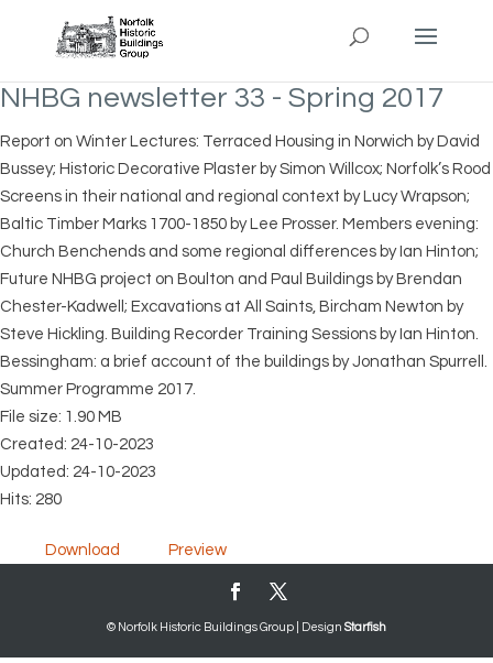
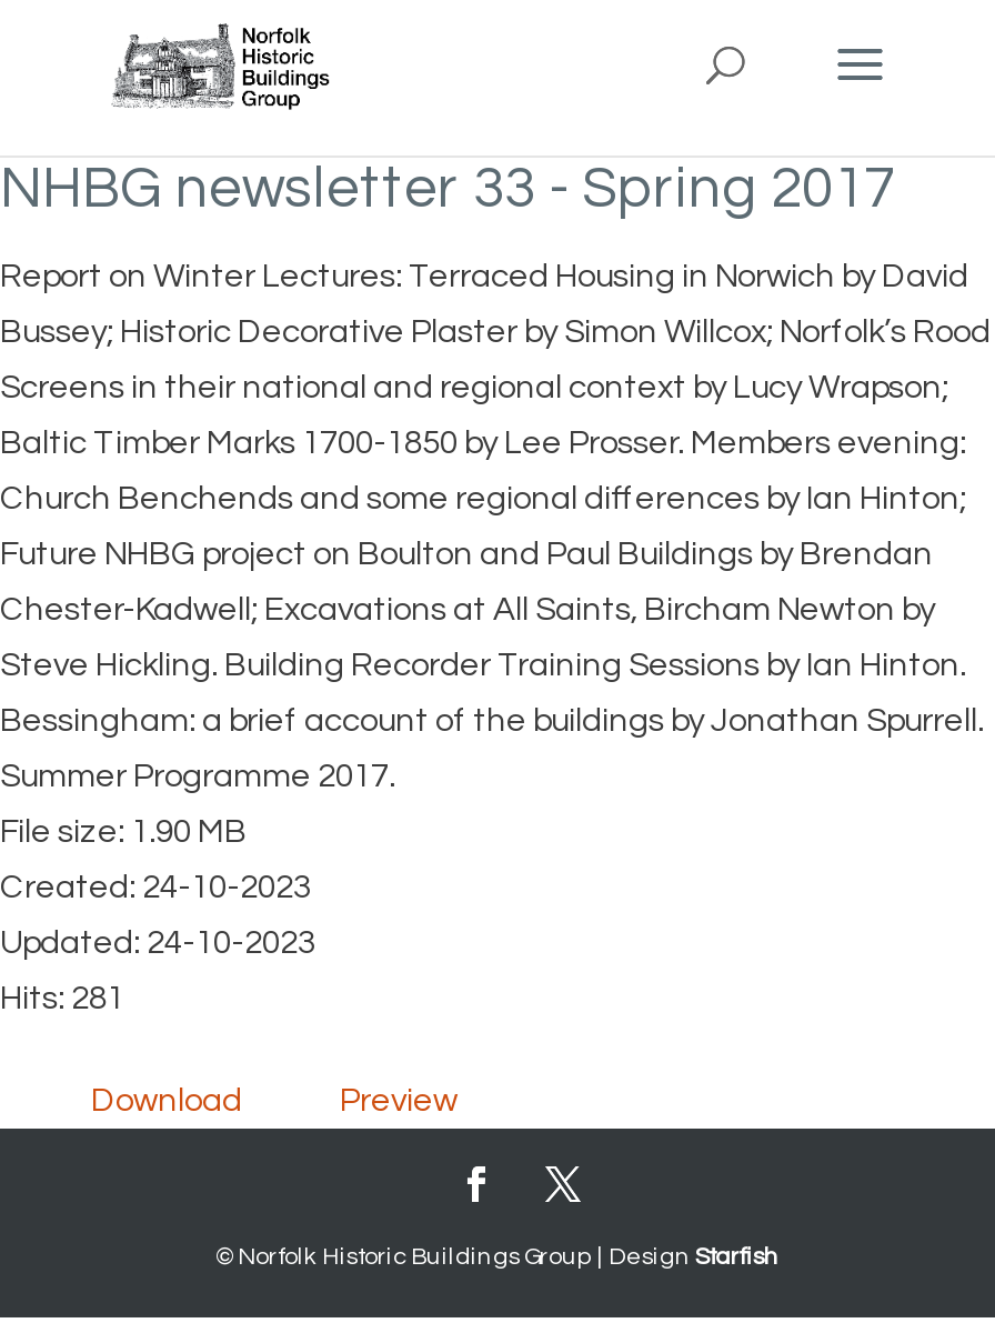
- Hits: 280
+ Hits: 281
